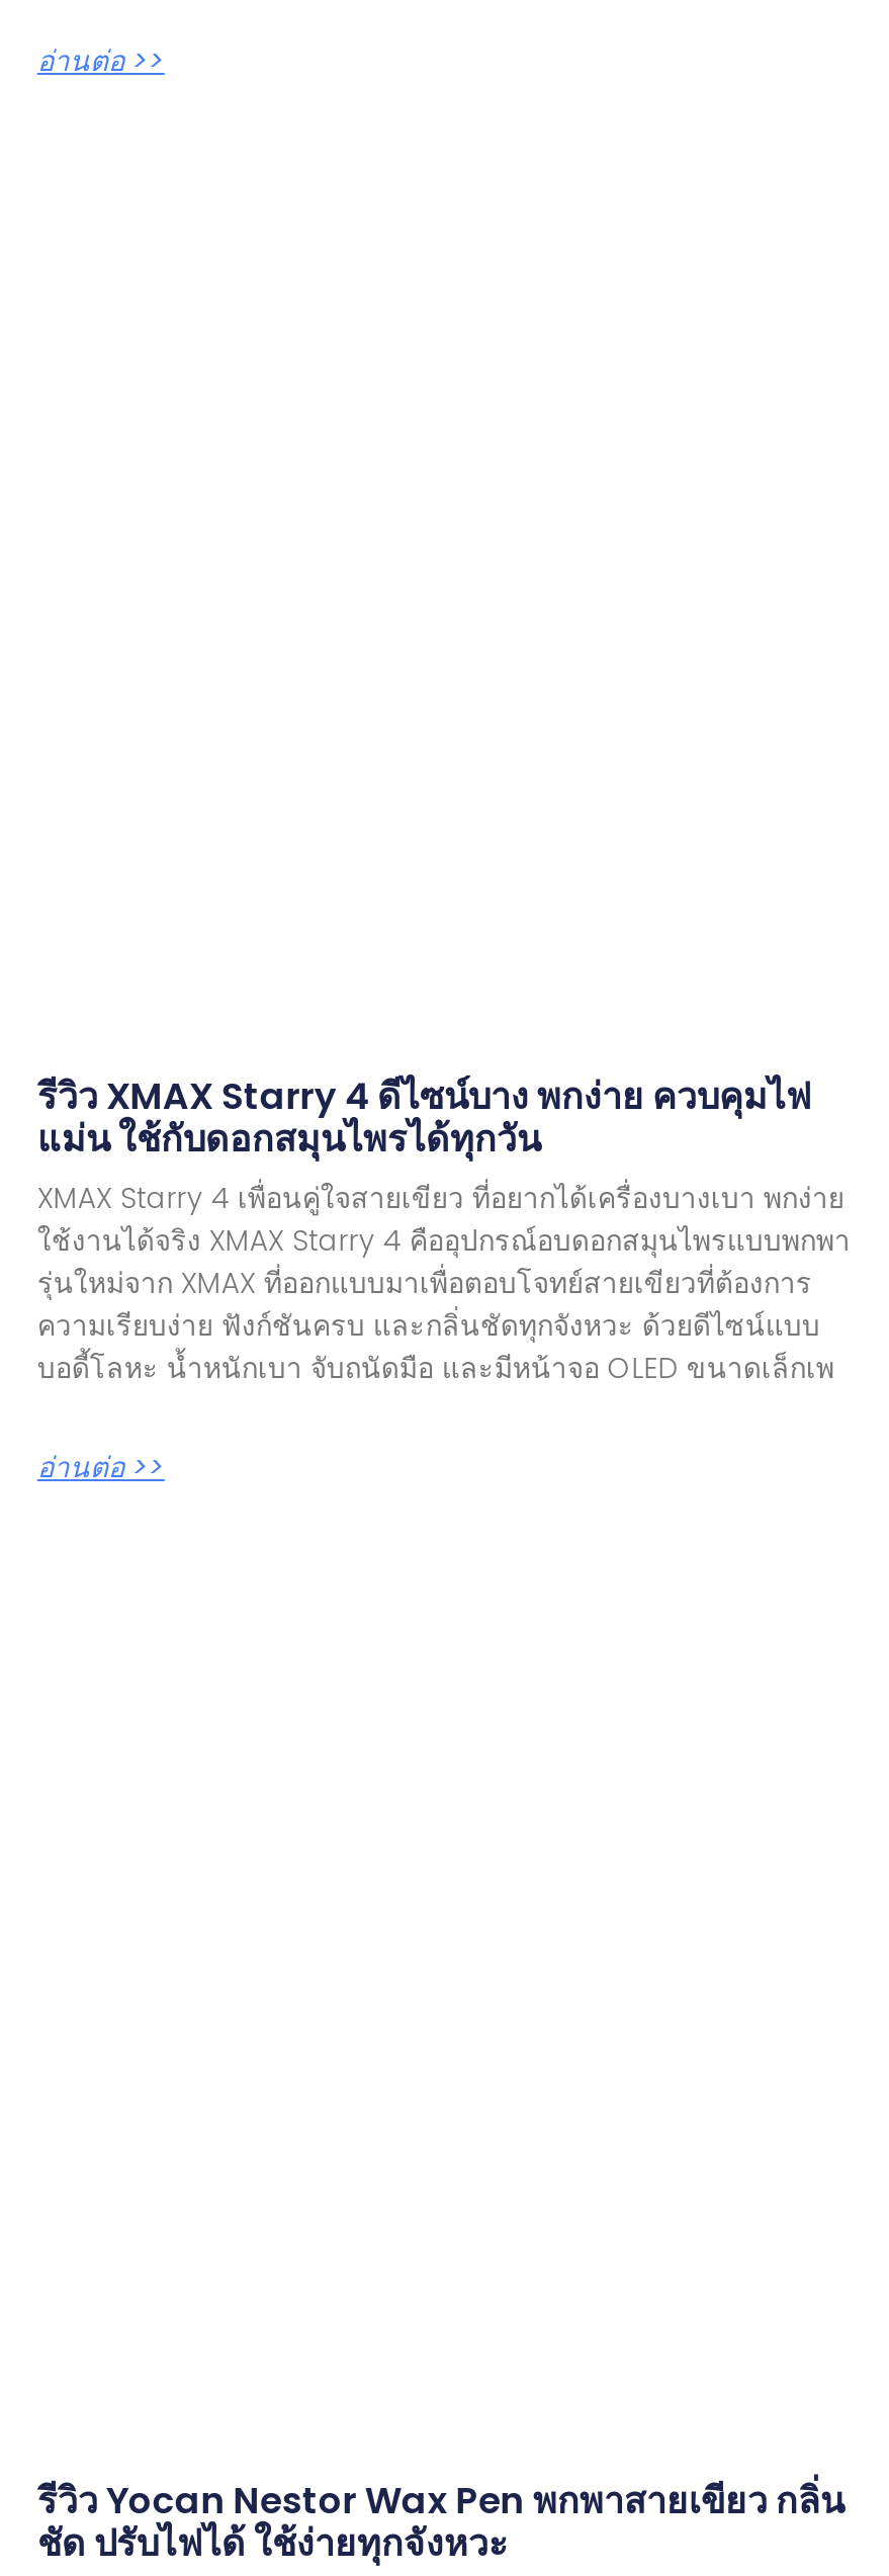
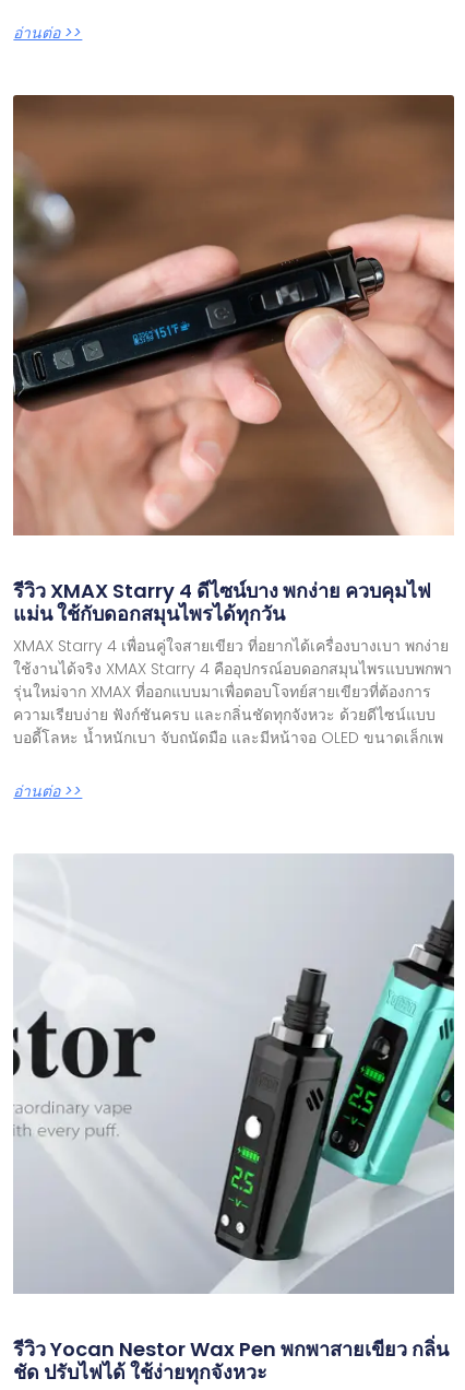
+ [image]

+ [image]
